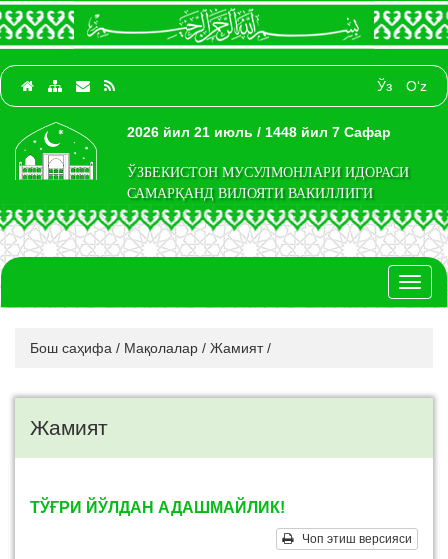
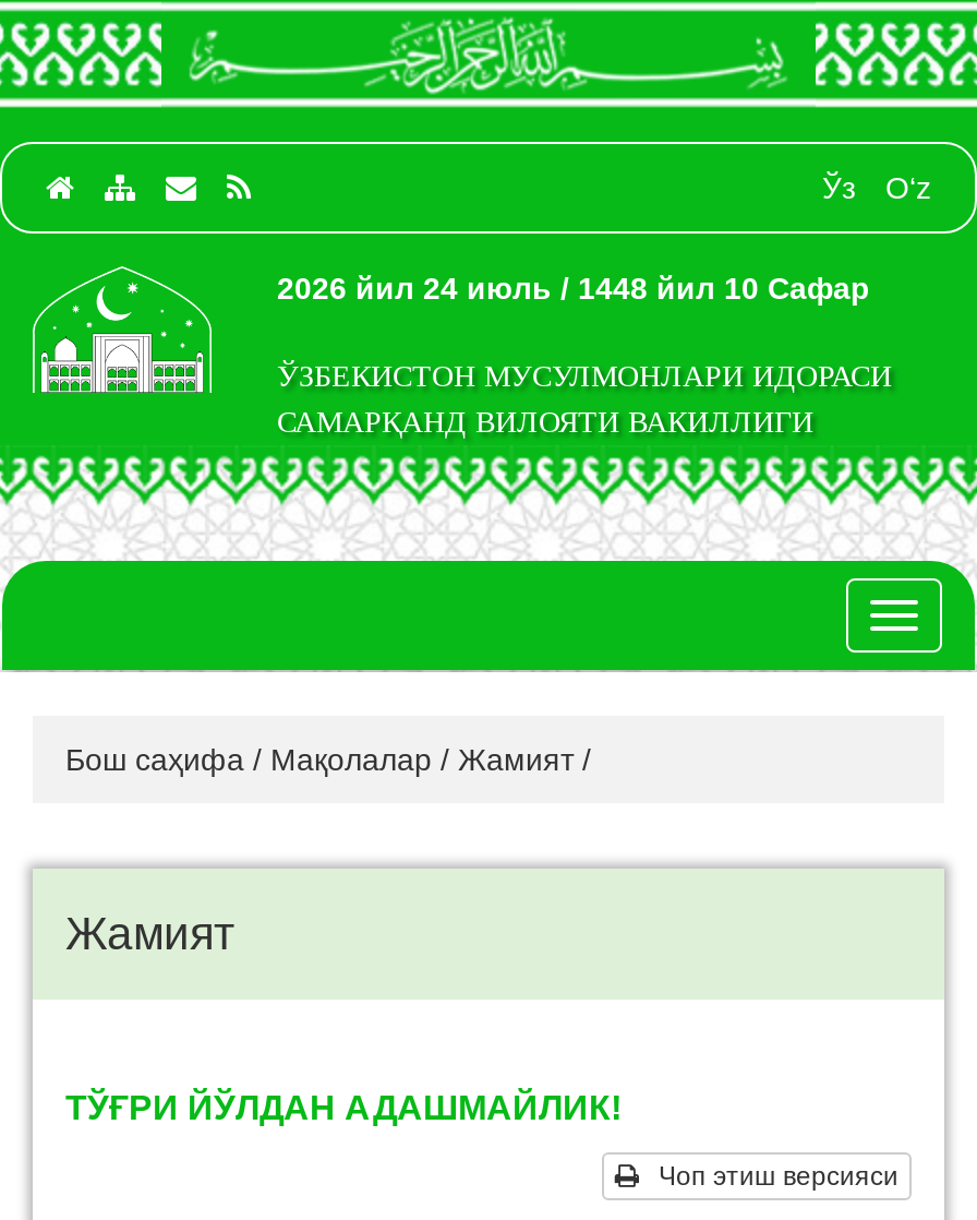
- 2026 йил 21 июль / 1448 йил 7 Сафар
+ 2026 йил 24 июль / 1448 йил 10 Сафар
